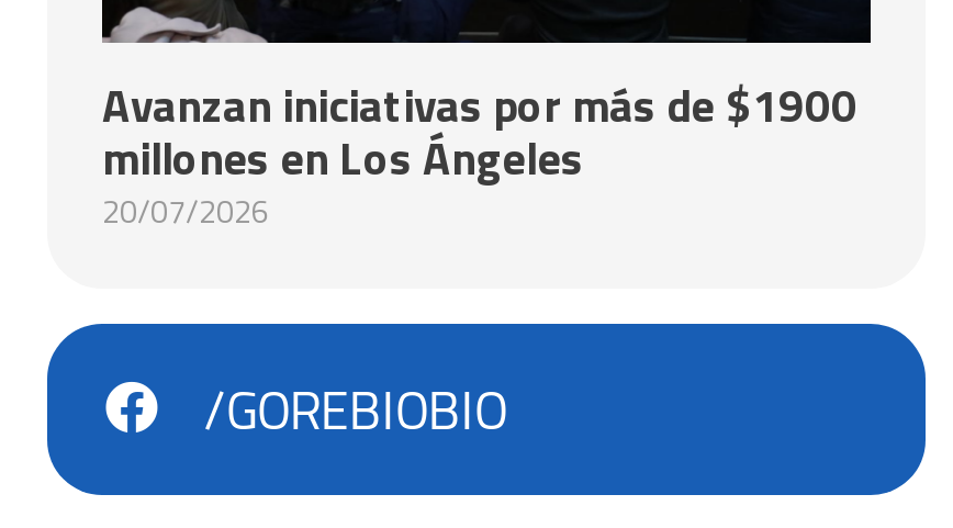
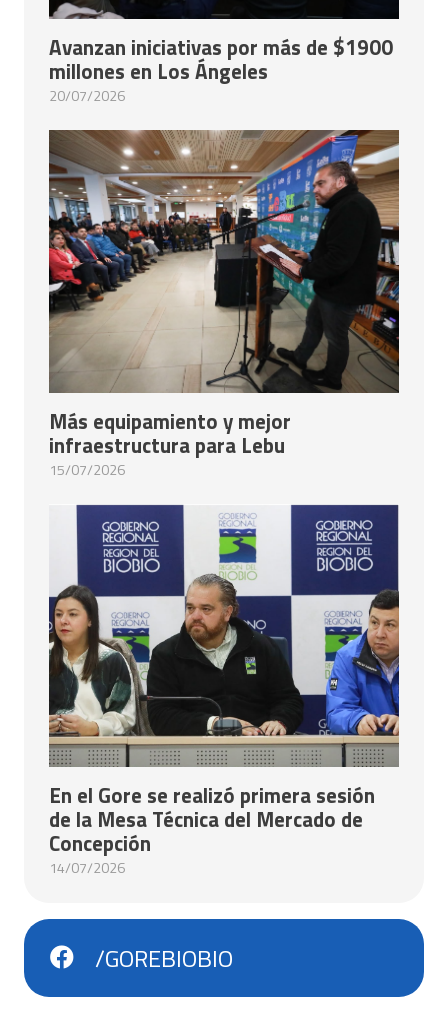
+ [image]
+ Más equipamiento y mejor
+ infraestructura para Lebu
+ 15/07/2026

+ [image]
+ En el Gore se realizó primera sesión
+ de la Mesa Técnica del Mercado de
+ Concepción
+ 14/07/2026
